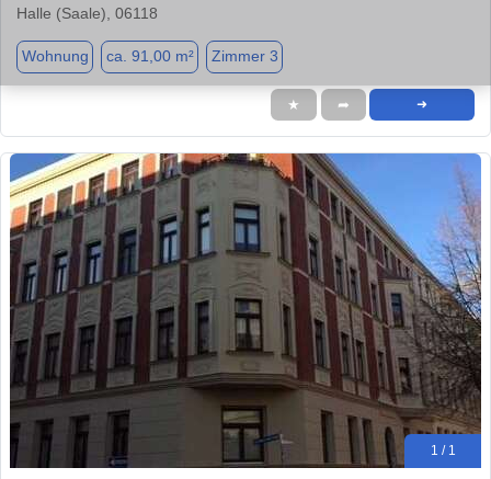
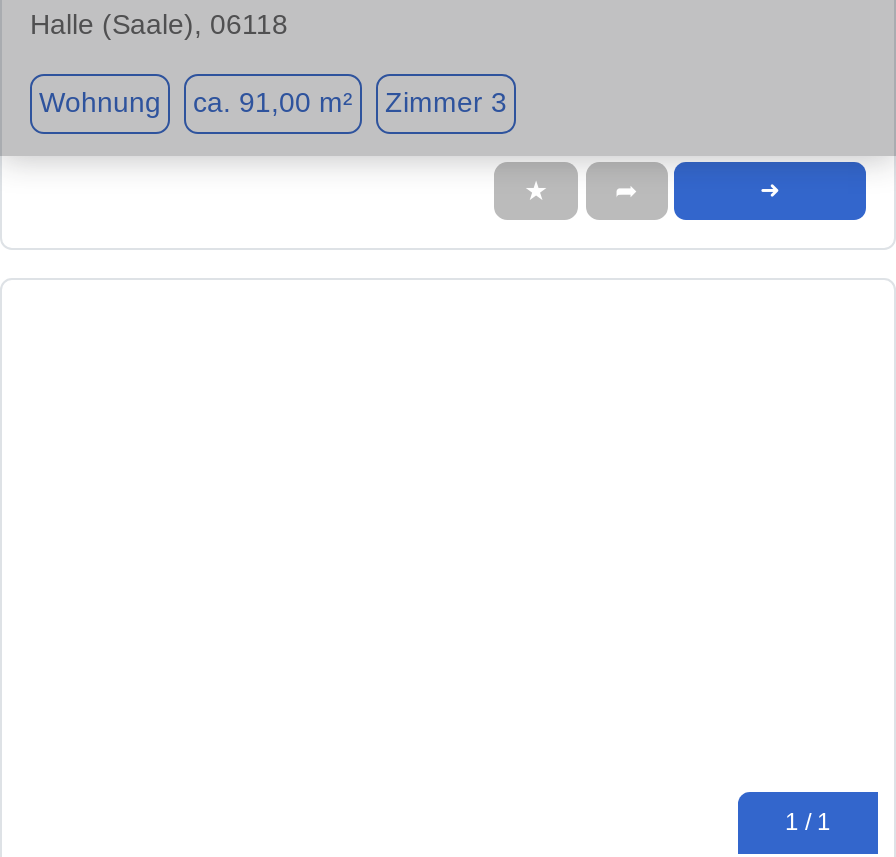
- [image]
